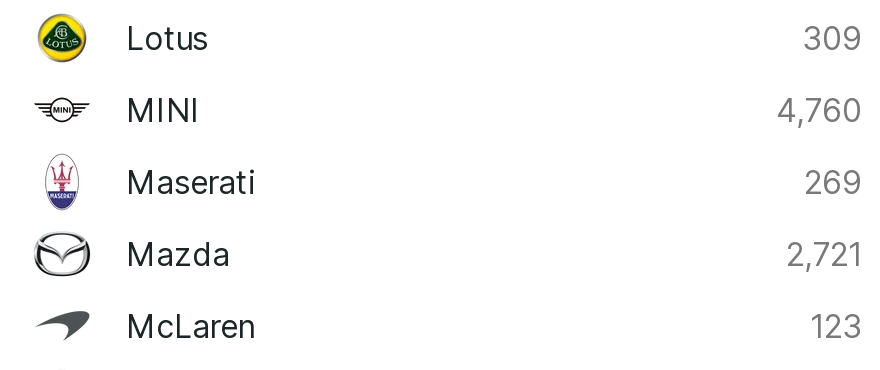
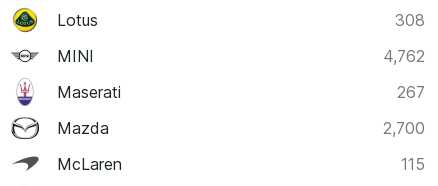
- 309
+ 308

- 4,760
+ 4,762

- 269
+ 267

- 2,721
+ 2,700

- 123
+ 115
